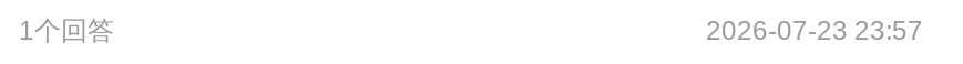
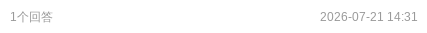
- 2026-07-23 23:57
+ 2026-07-21 14:31
